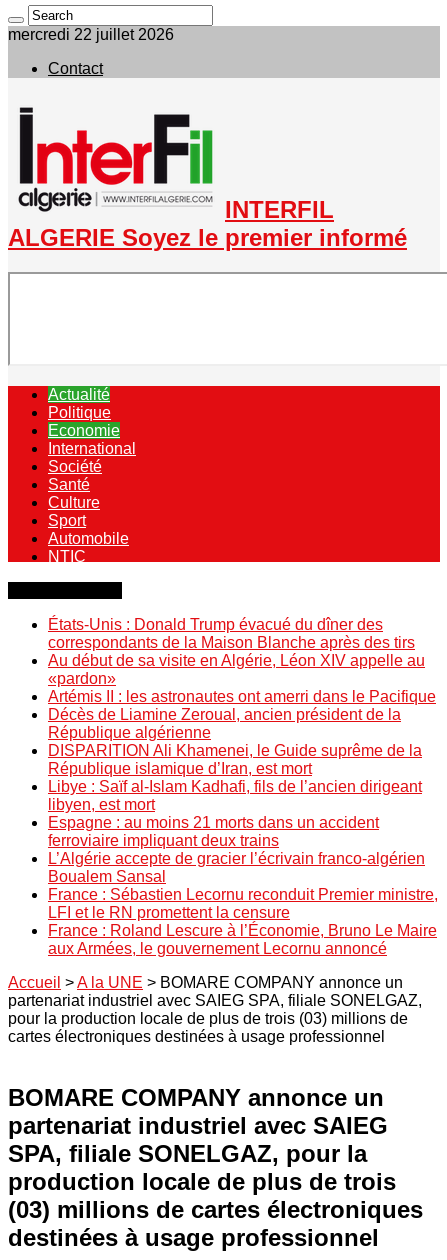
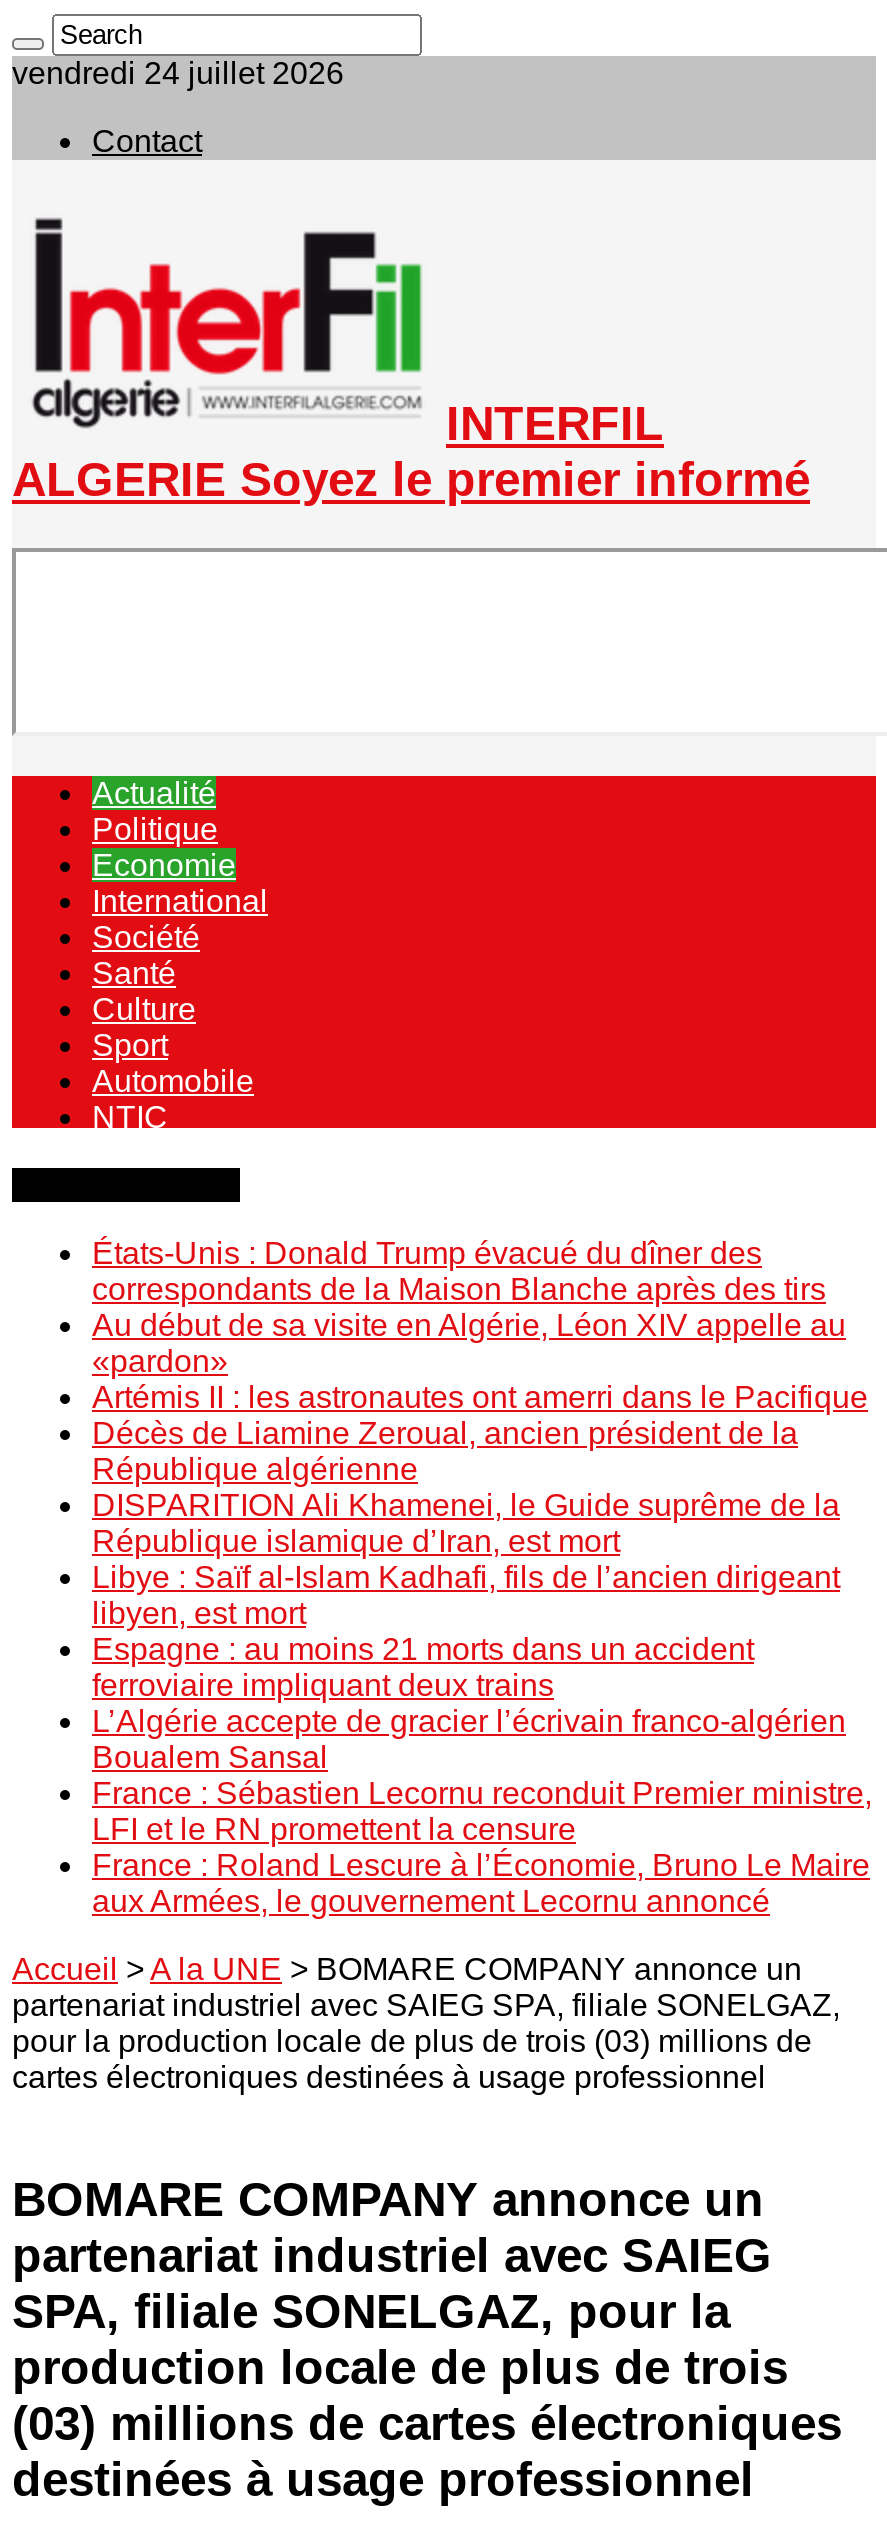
- mercredi 22 juillet 2026
+ vendredi 24 juillet 2026
